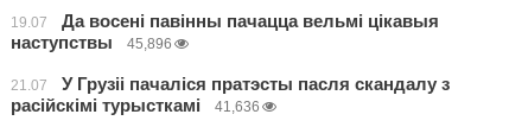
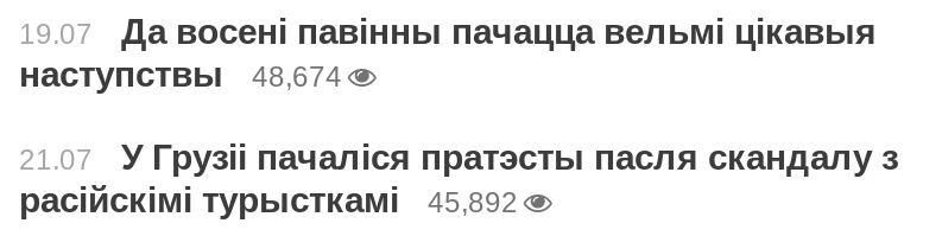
- наступствы 45,896
+ наступствы 48,674

- расійскімі турысткамі 41,636
+ расійскімі турысткамі 45,892
